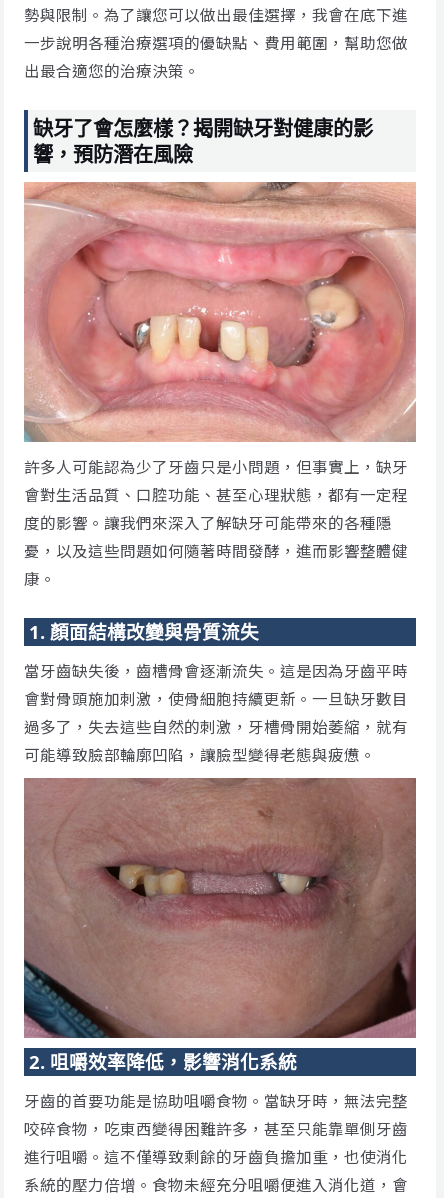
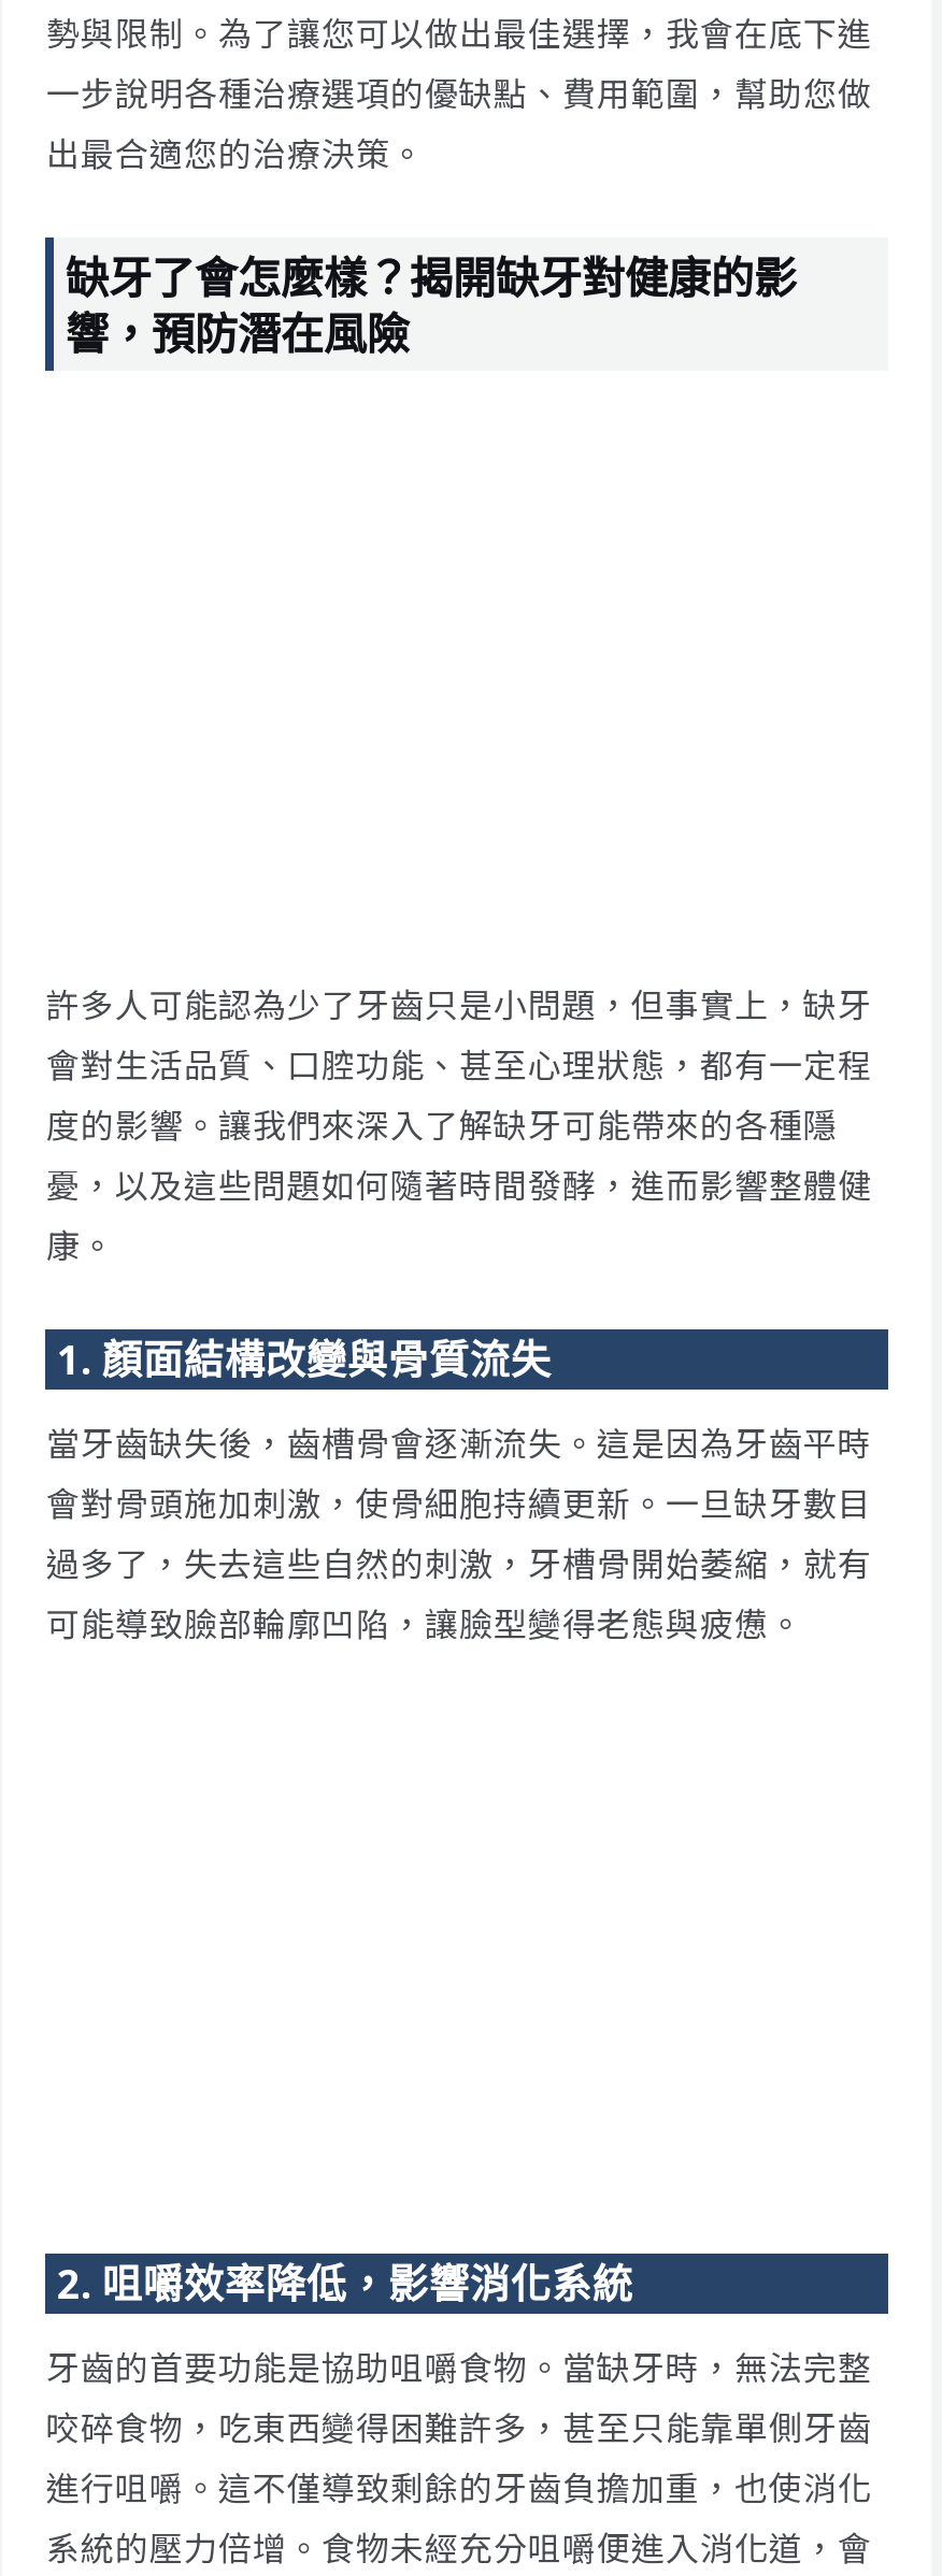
- [image]

- [image]
